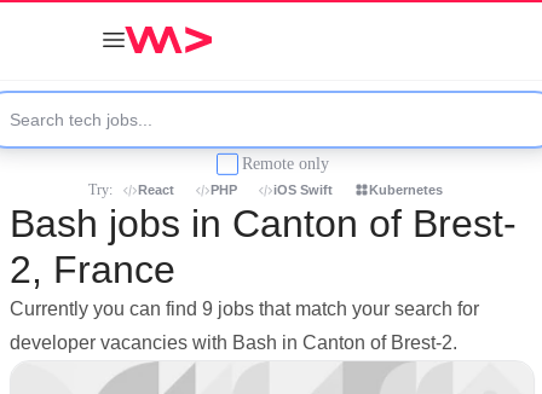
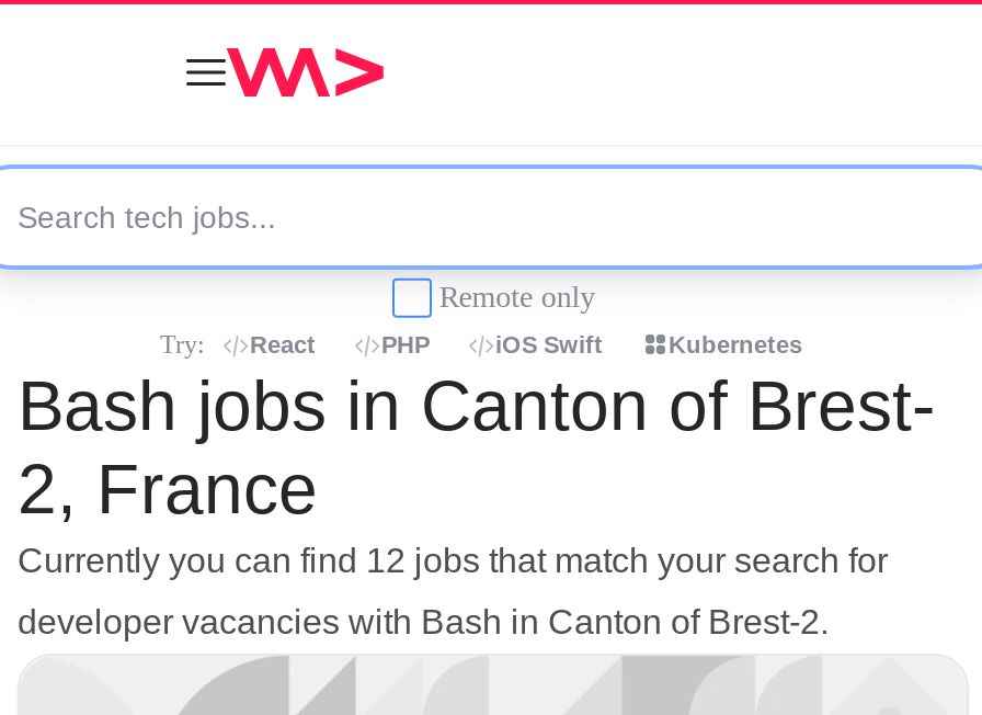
- Currently you can find 9 jobs that match your search for
+ Currently you can find 12 jobs that match your search for
